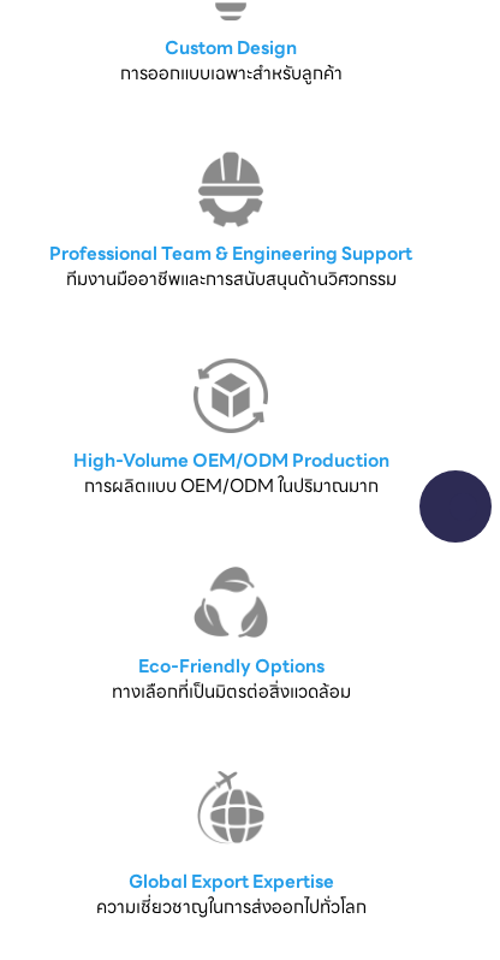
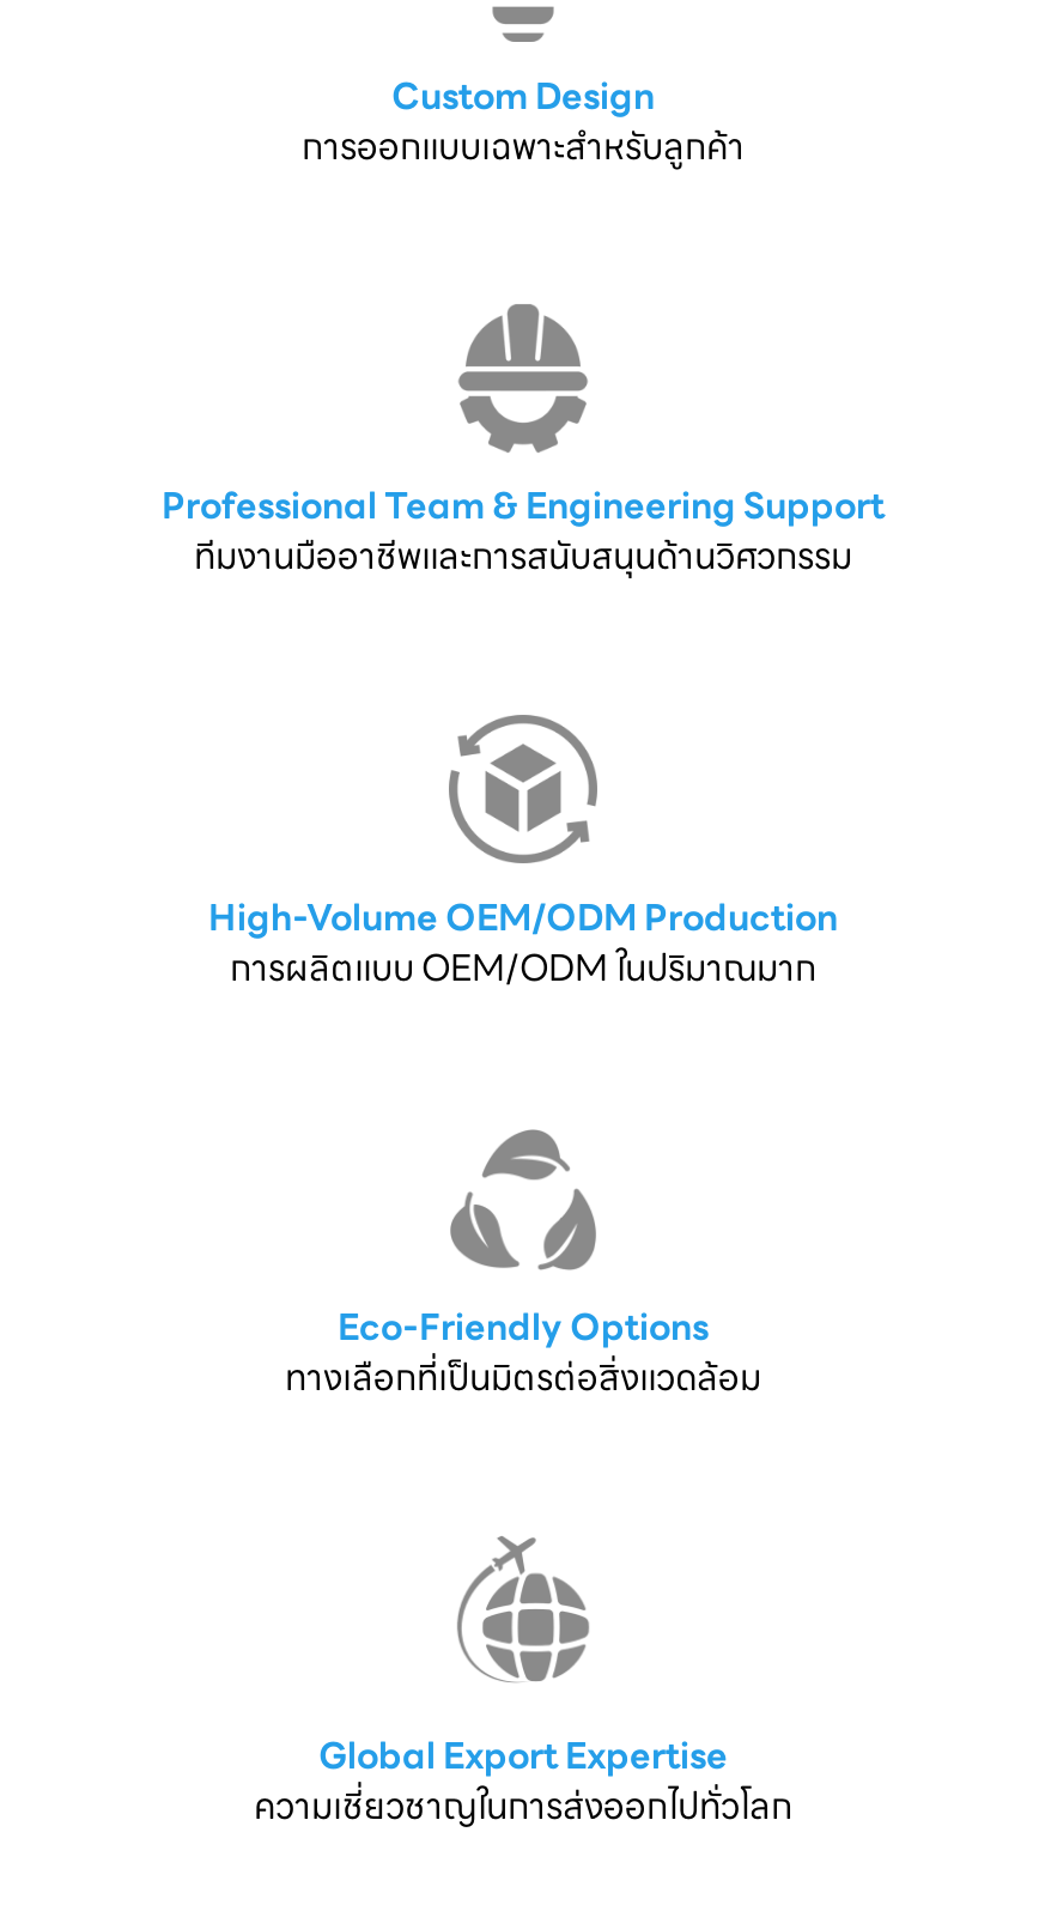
- [image]
